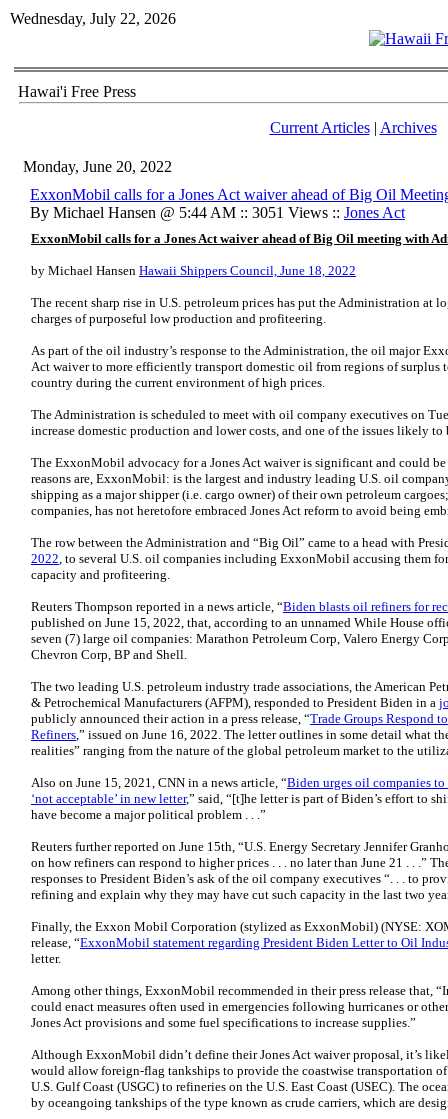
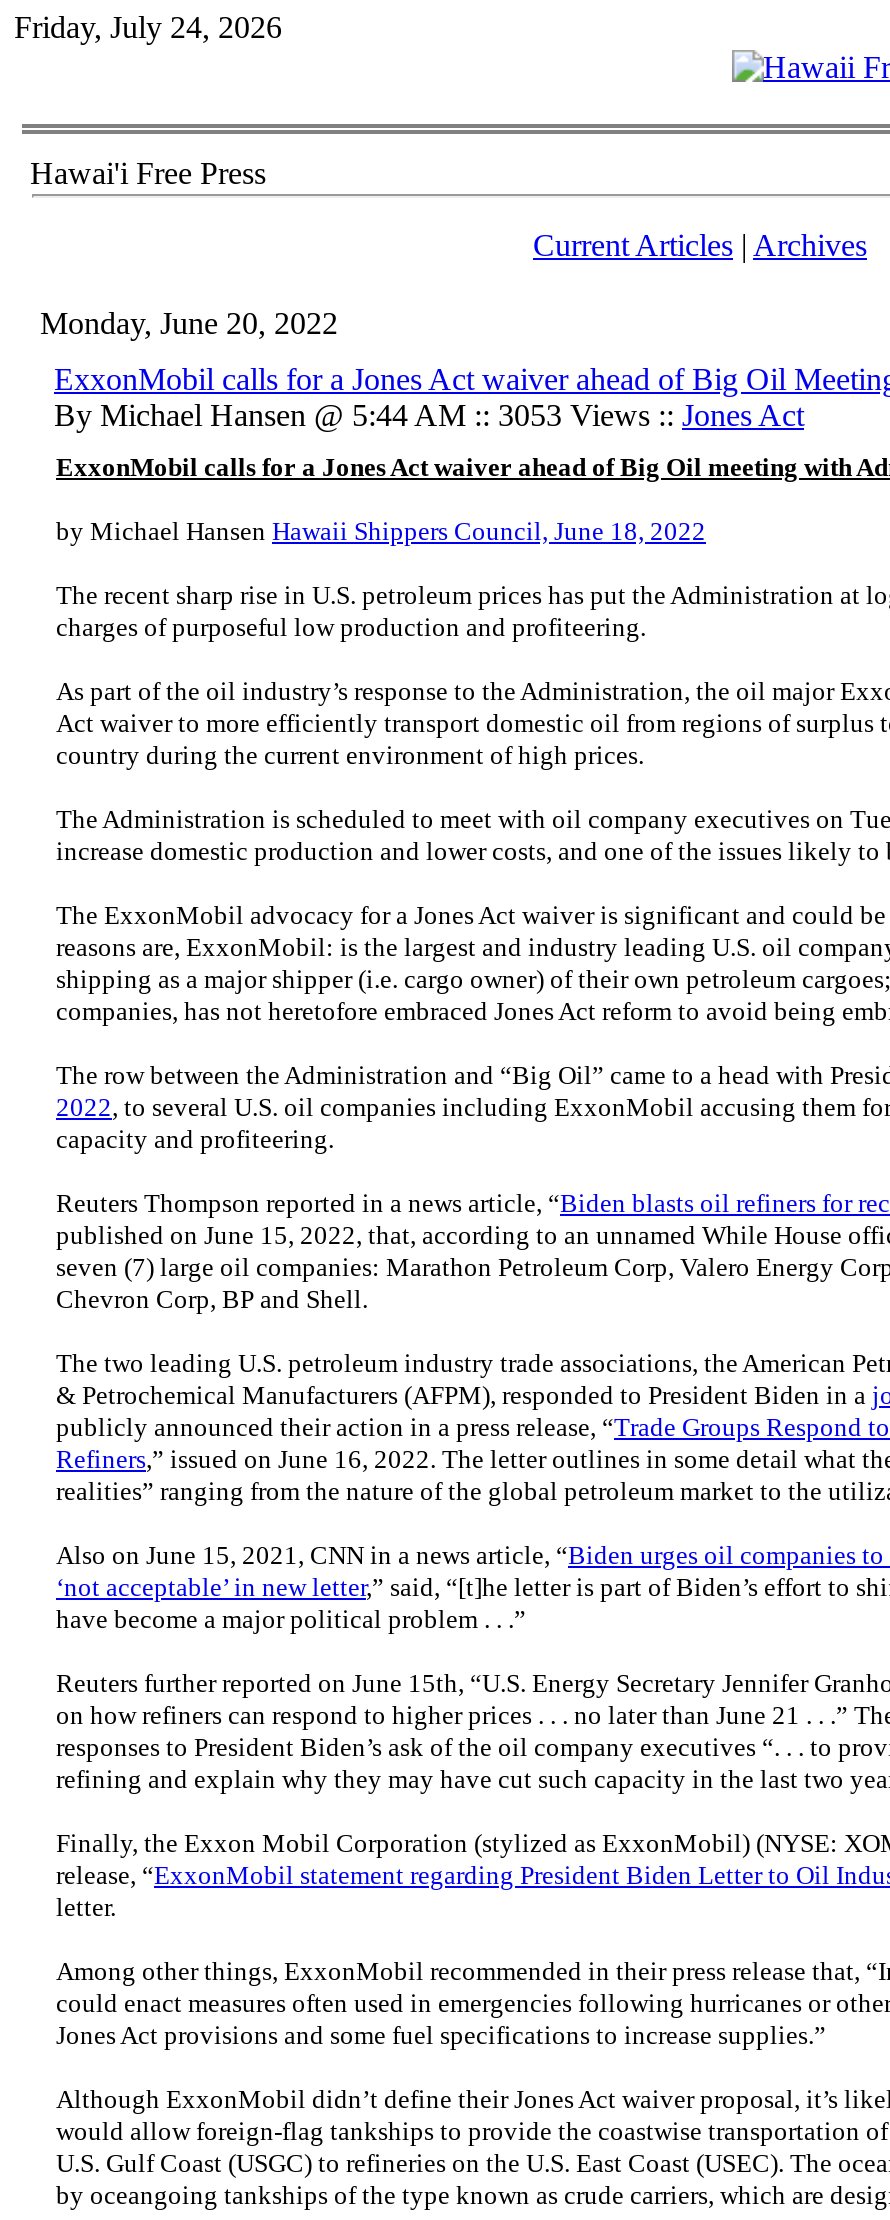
- Wednesday, July 22, 2026
+ Friday, July 24, 2026

- By Michael Hansen @ 5:44 AM :: 3051 Views :: Jones Act
+ By Michael Hansen @ 5:44 AM :: 3053 Views :: Jones Act
